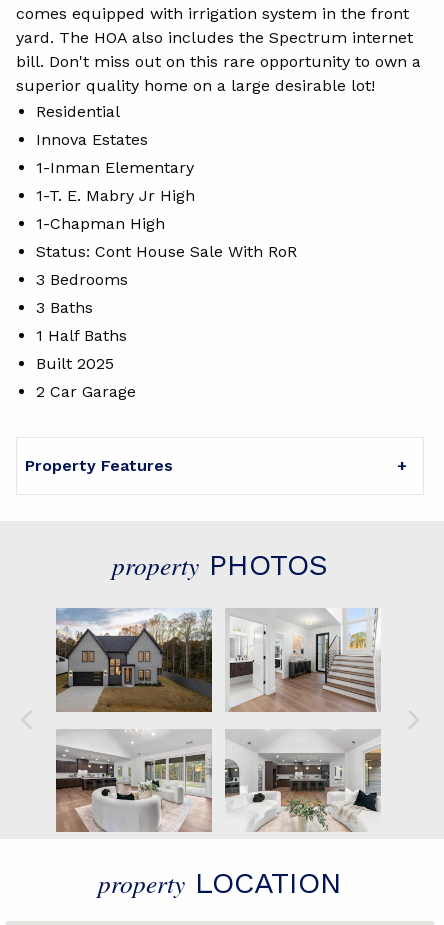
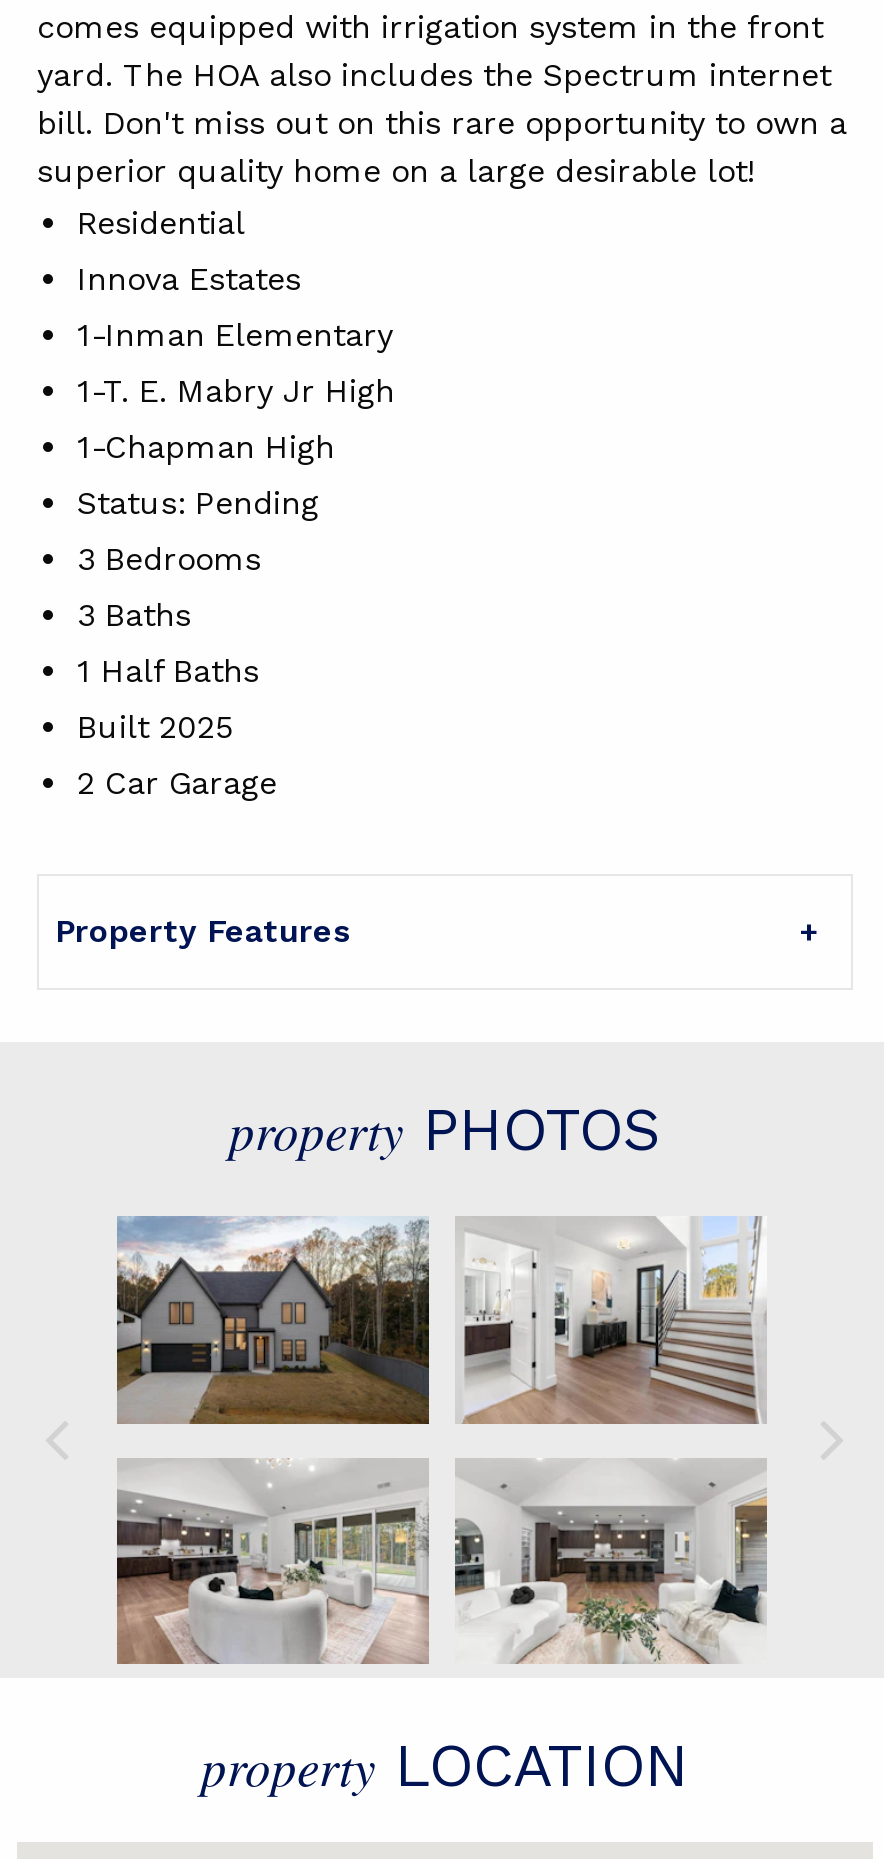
- Status: Cont House Sale With RoR
+ Status: Pending
